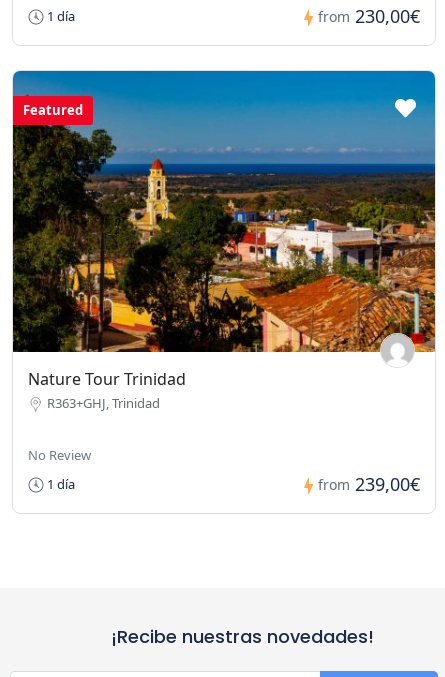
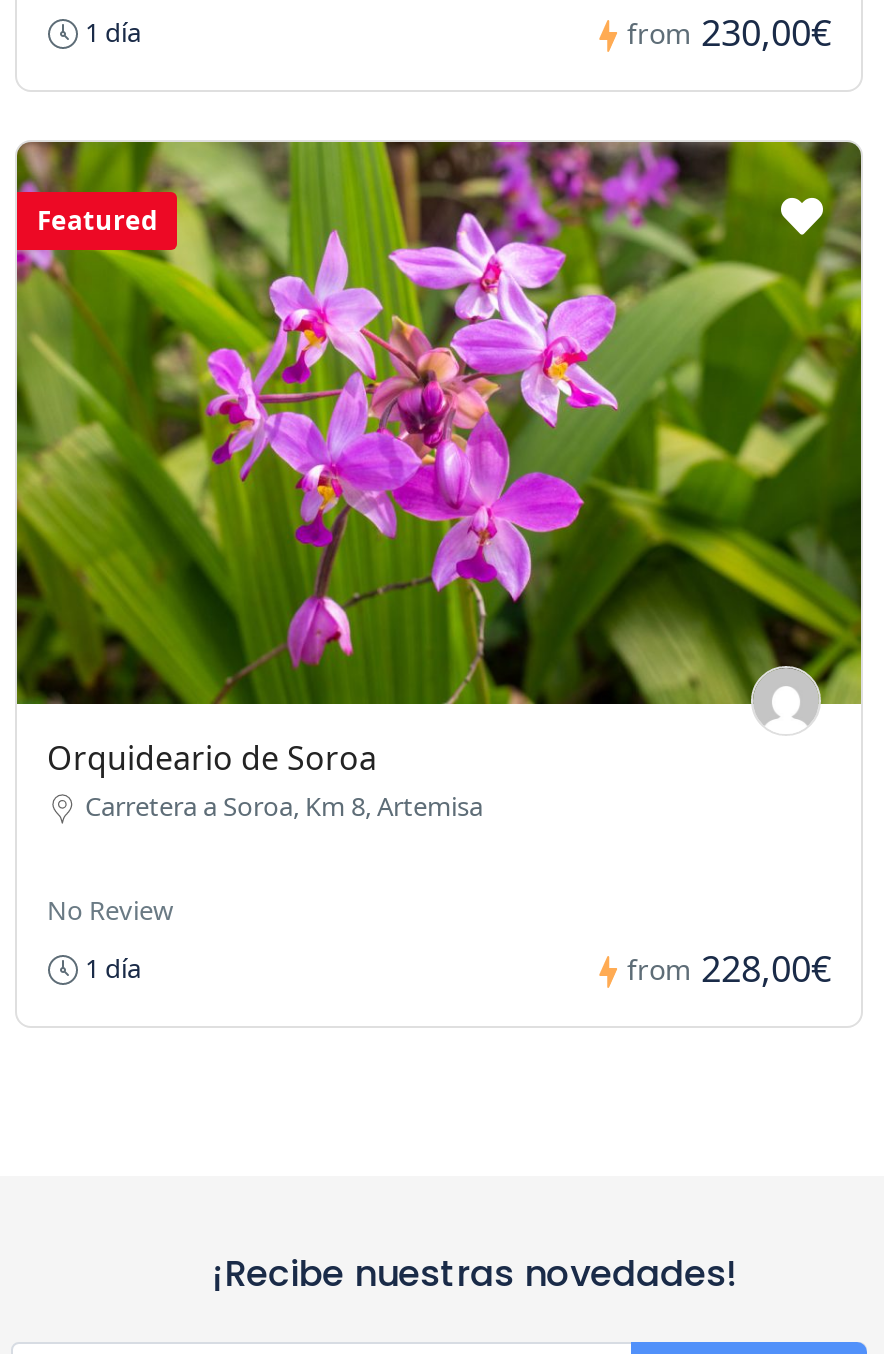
- [image]
- Nature Tour Trinidad
- R363+GHJ, Trinidad
+ [image]
+ Orquideario de Soroa
+ Carretera a Soroa, Km 8, Artemisa

- from 239,00€
+ from 228,00€
